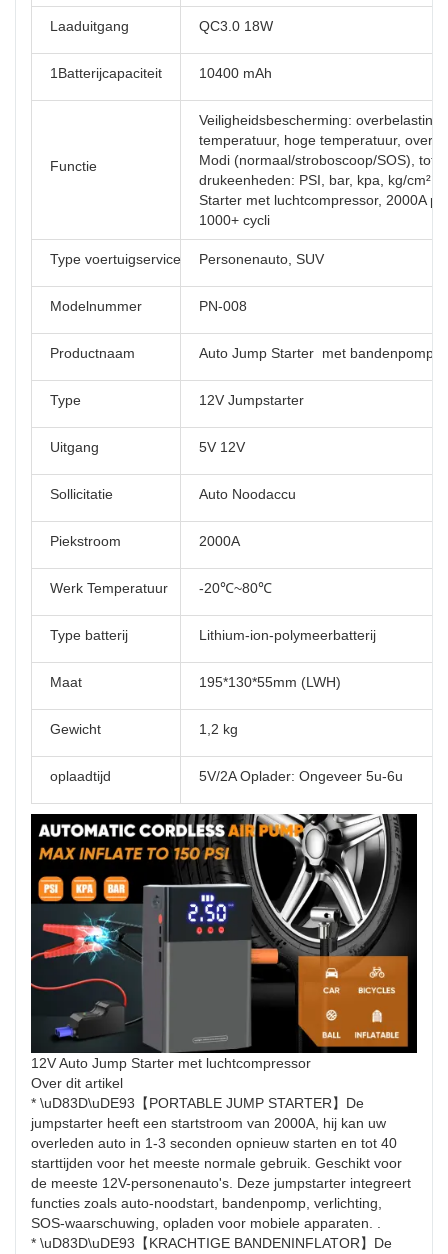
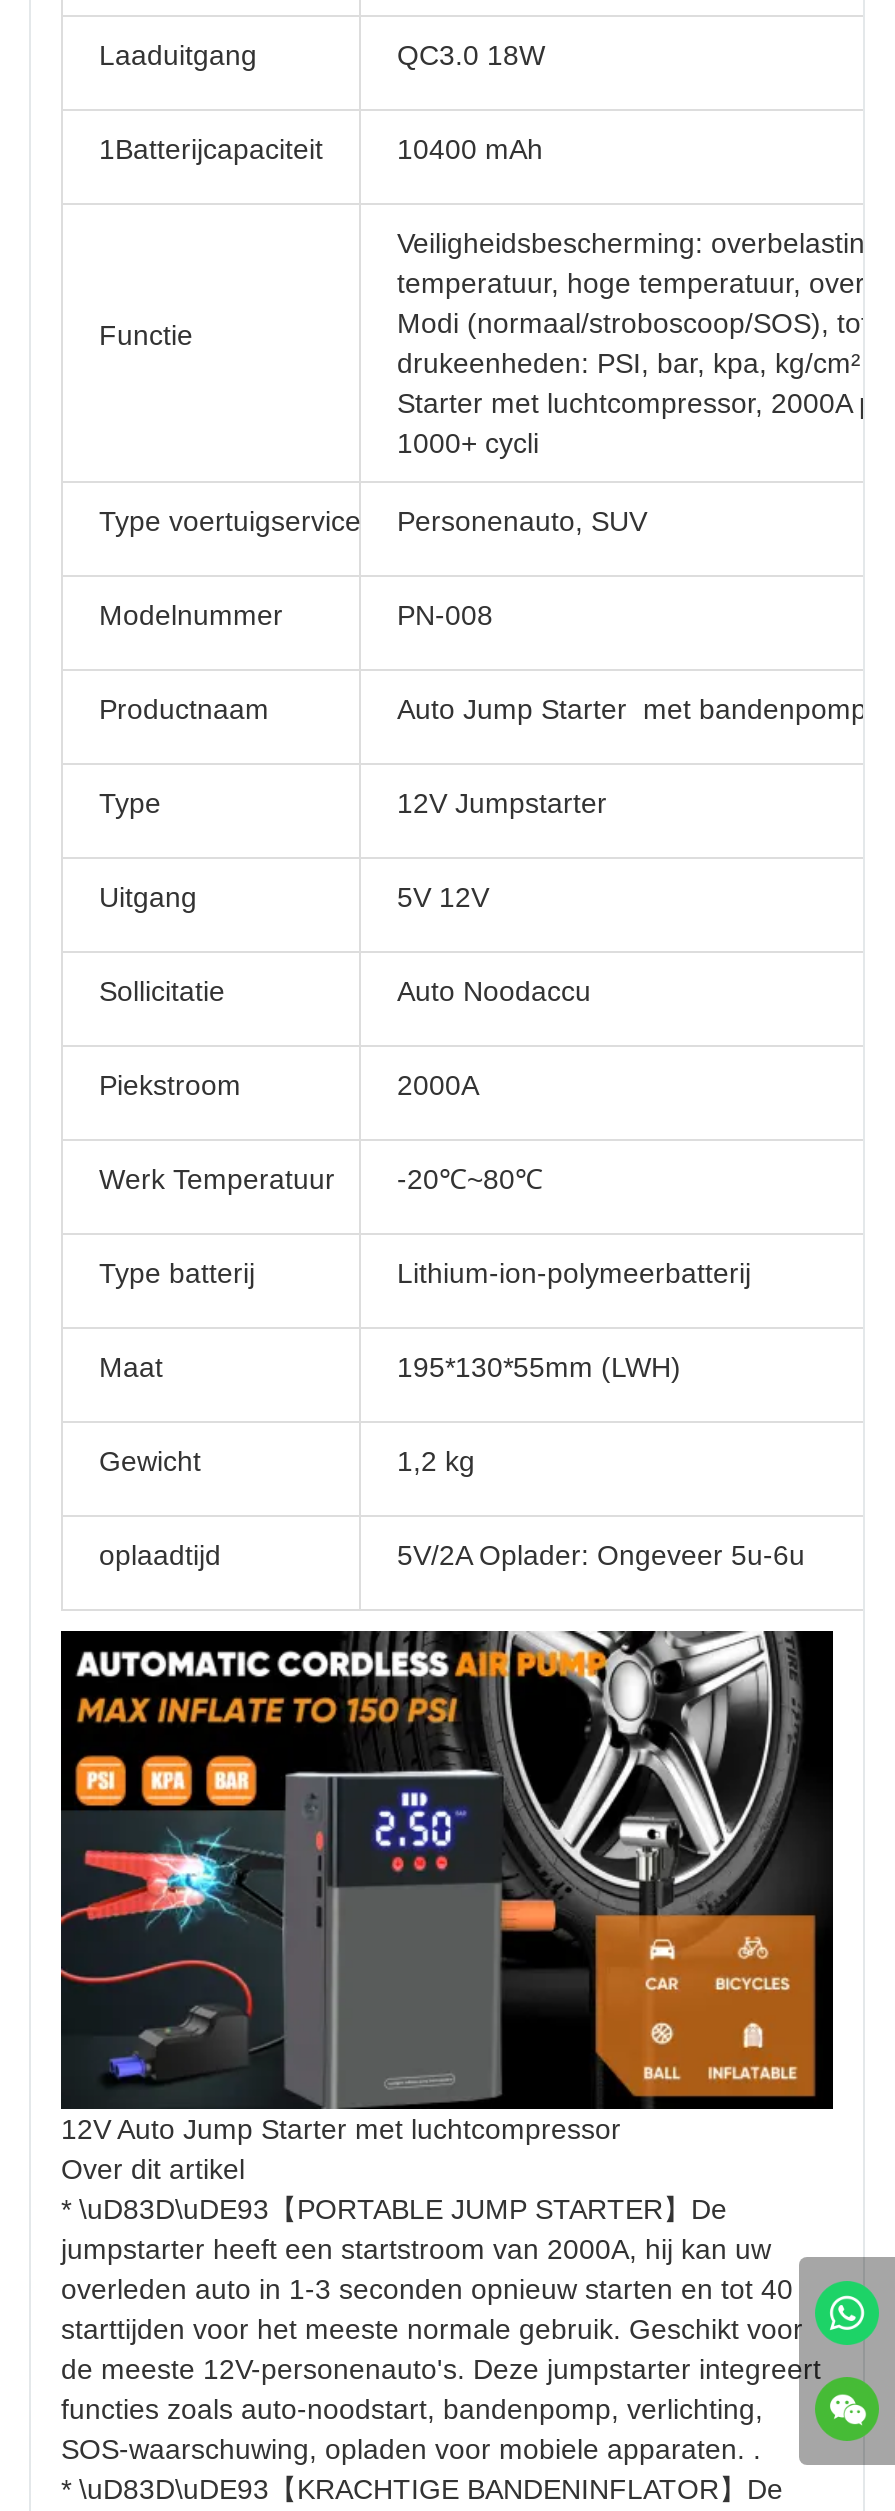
+ [image]
